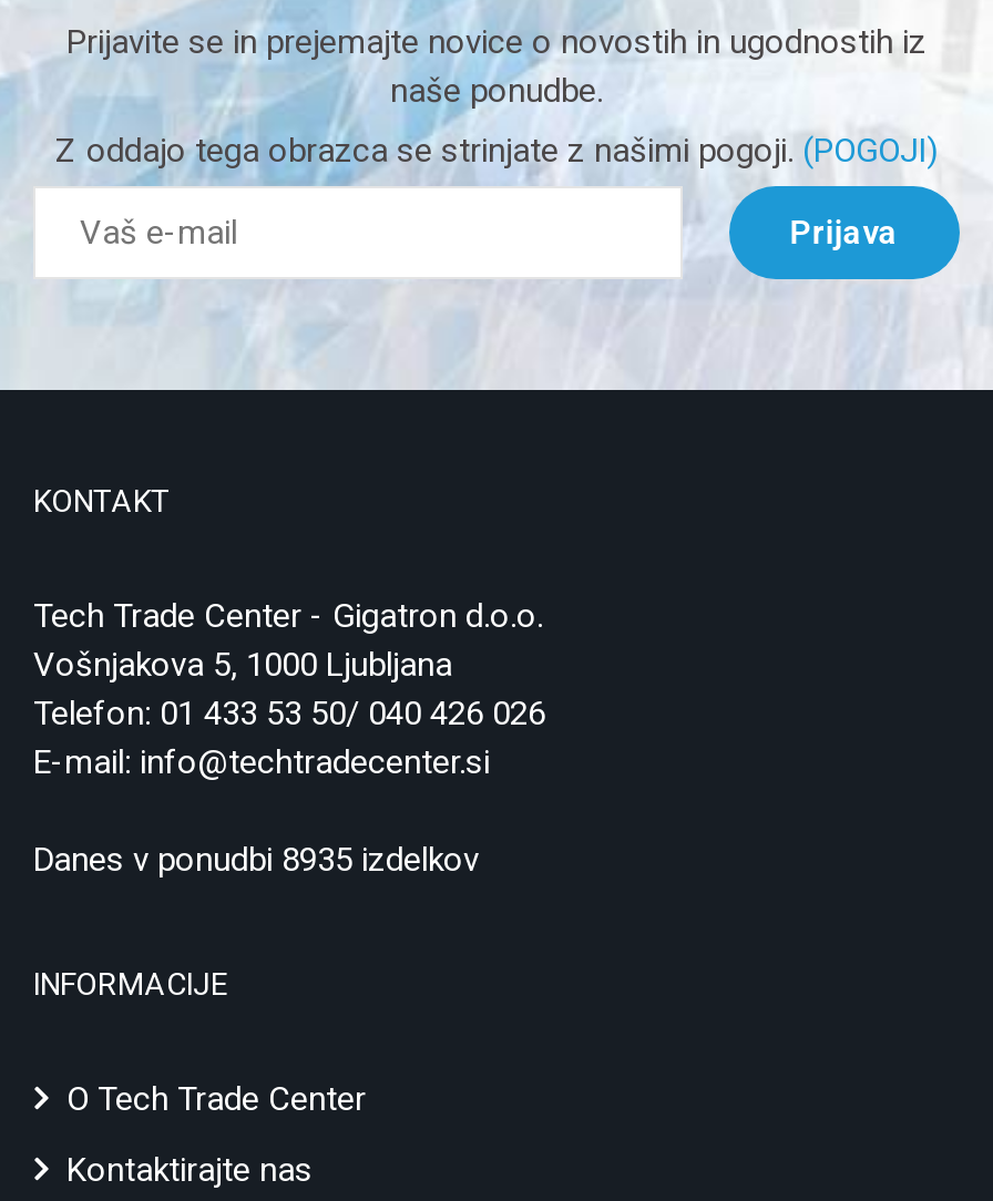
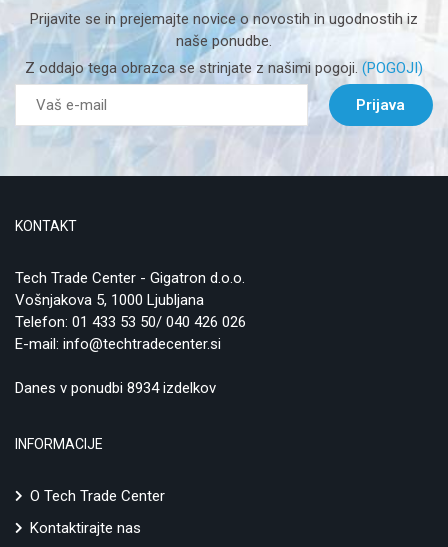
- Danes v ponudbi 8935 izdelkov
+ Danes v ponudbi 8934 izdelkov
